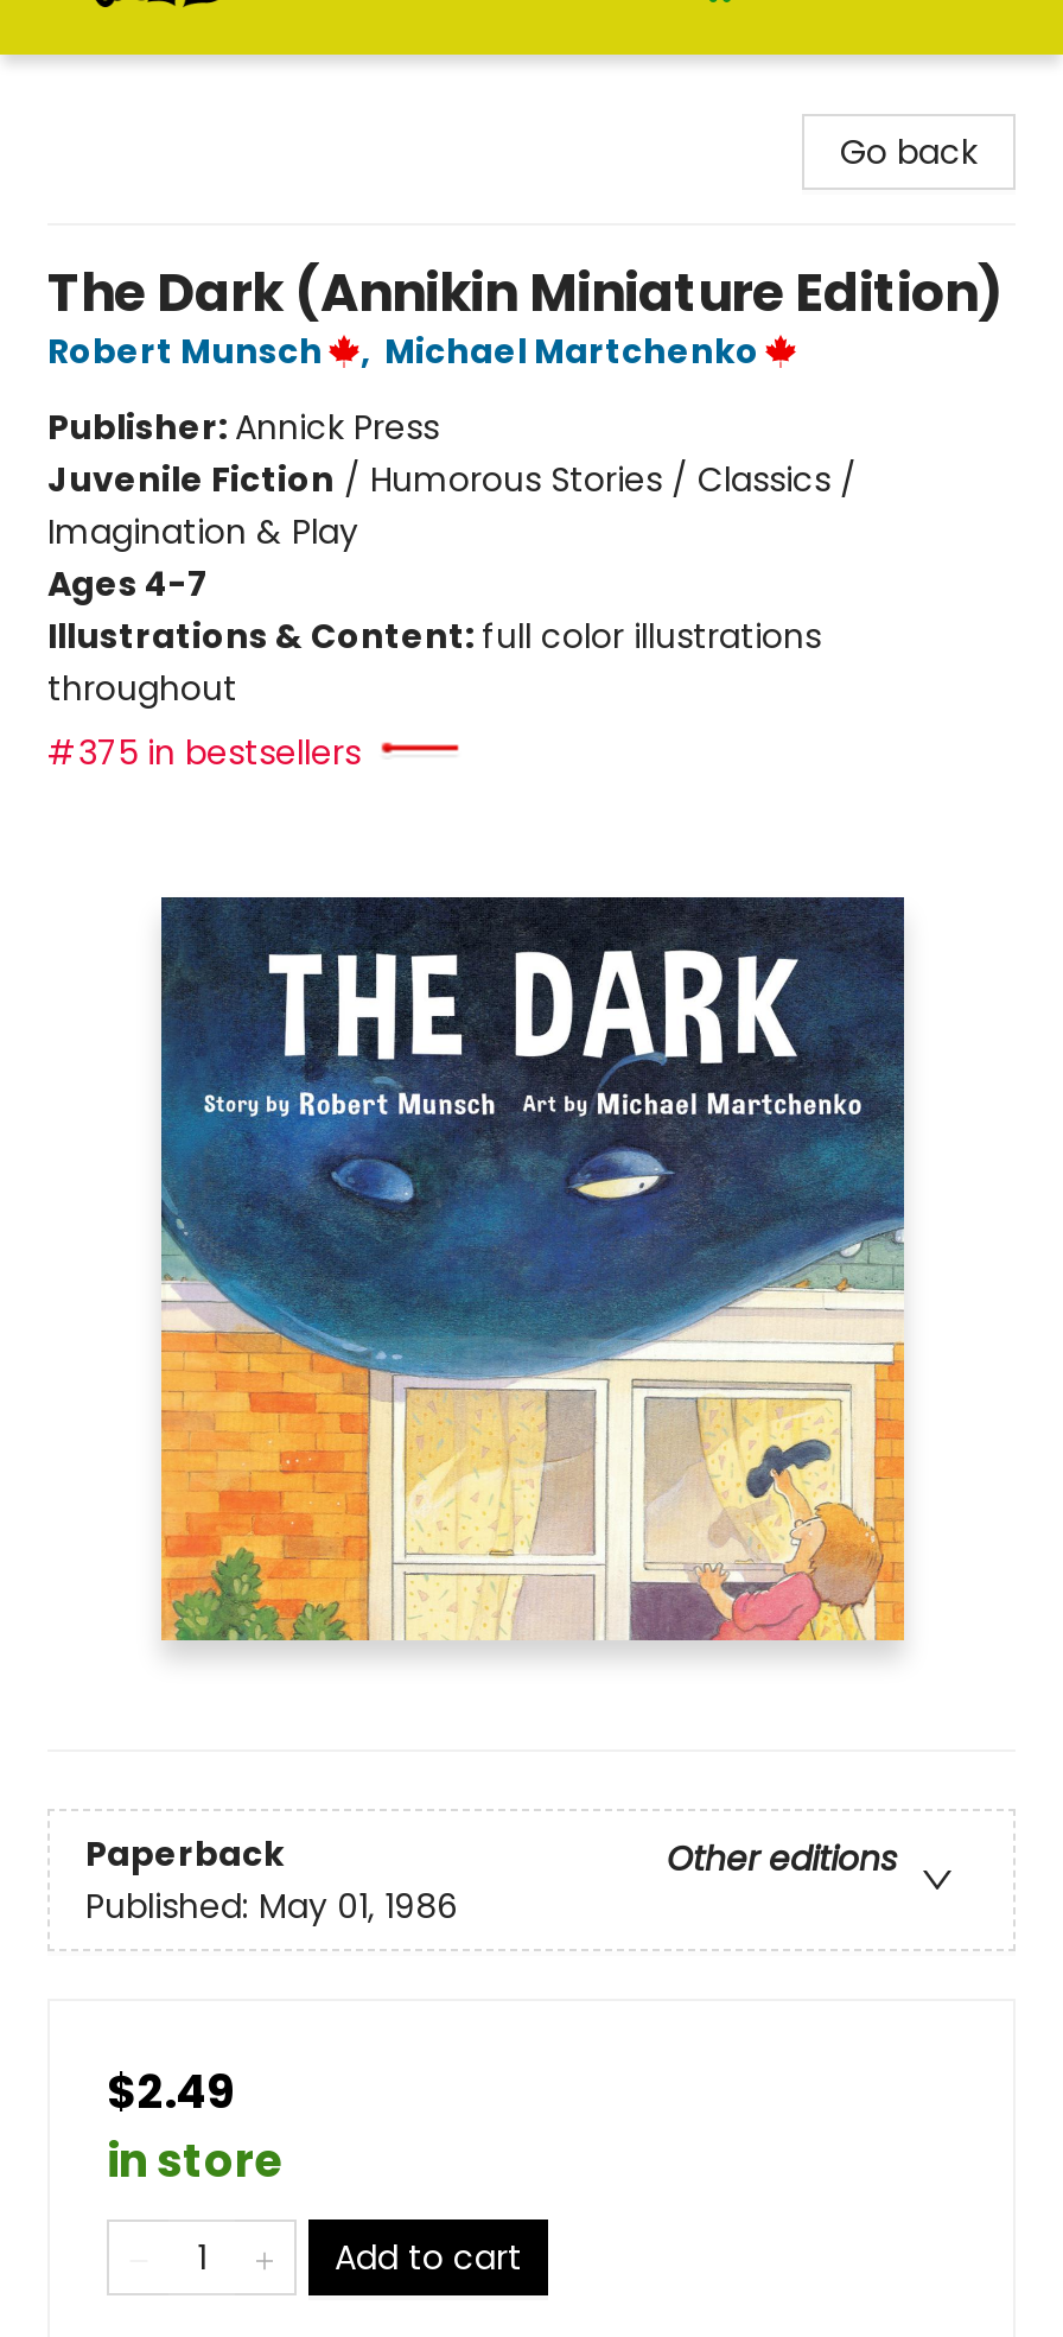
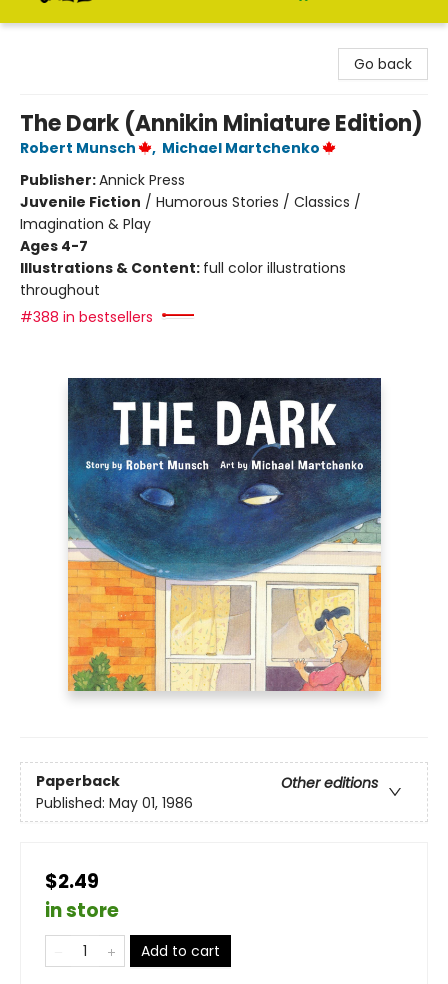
- #375 in bestsellers
+ #388 in bestsellers
